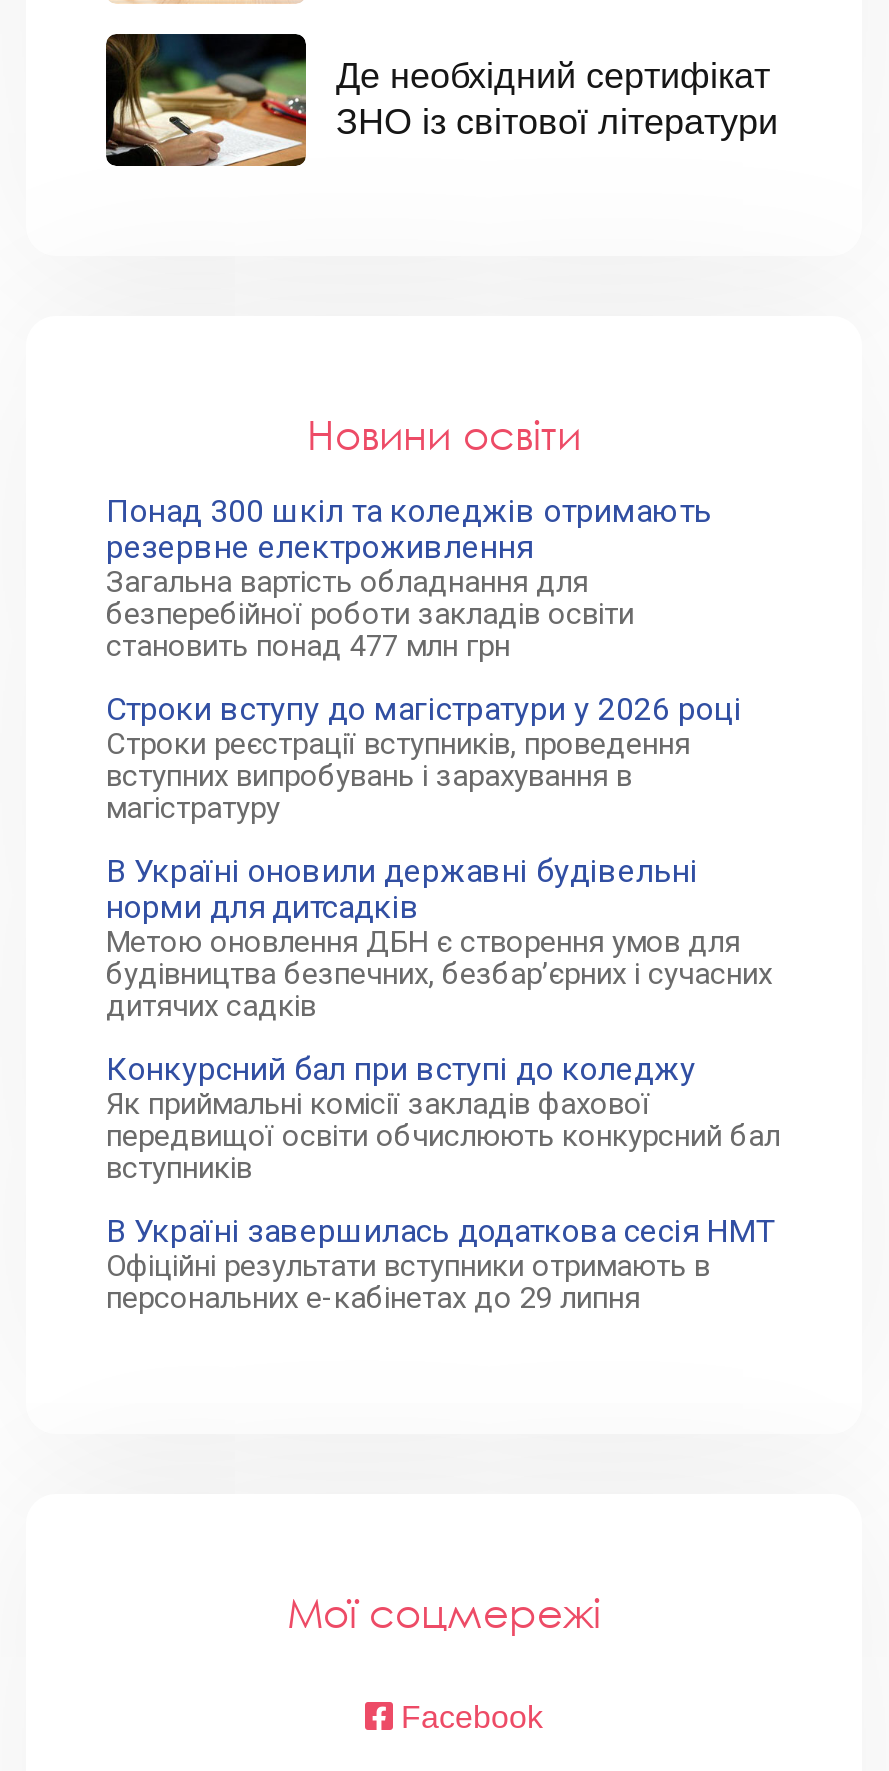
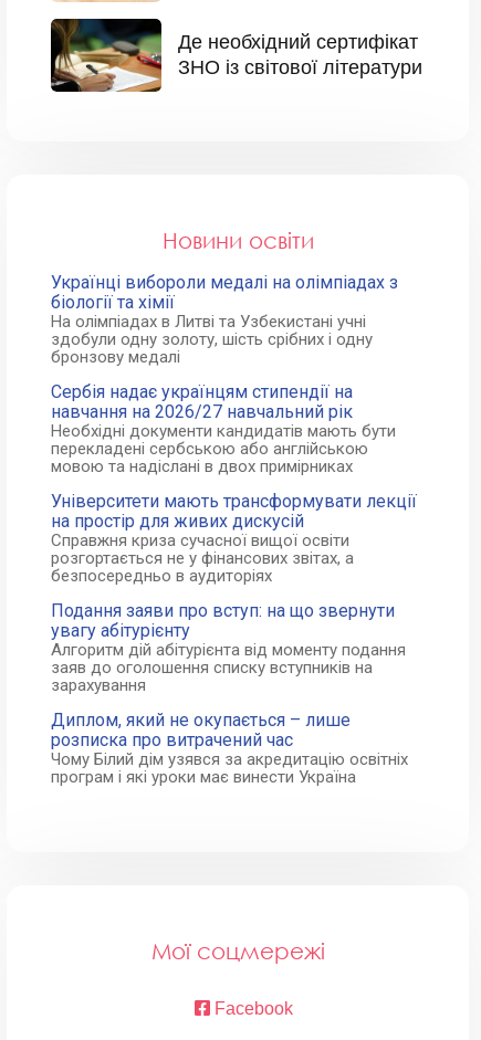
- Понад 300 шкіл та коледжів отримають
- резервне електроживлення
- Загальна вартість обладнання для
- безперебійної роботи закладів освіти
- становить понад 477 млн грн
+ Українці вибороли медалі на олімпіадах з
+ біології та хімії
+ На олімпіадах в Литві та Узбекистані учні
+ здобули одну золоту, шість срібних і одну
+ бронзову медалі

- Строки вступу до магістратури у 2026 році
- Строки реєстрації вступників, проведення
- вступних випробувань і зарахування в
- магістратуру
+ Сербія надає українцям стипендії на
+ навчання на 2026/27 навчальний рік
+ Необхідні документи кандидатів мають бути
+ перекладені сербською або англійською
+ мовою та надіслані в двох примірниках

- В Україні оновили державні будівельні
- норми для дитсадків
- Метою оновлення ДБН є створення умов для
- будівництва безпечних, безбарʼєрних і сучасних
- дитячих садків
+ Університети мають трансформувати лекції
+ на простір для живих дискусій
+ Справжня криза сучасної вищої освіти
+ розгортається не у фінансових звітах, а
+ безпосередньо в аудиторіях

- Конкурсний бал при вступі до коледжу
- Як приймальні комісії закладів фахової
- передвищої освіти обчислюють конкурсний бал
- вступників
+ Подання заяви про вступ: на що звернути
+ увагу абітурієнту
+ Алгоритм дій абітурієнта від моменту подання
+ заяв до оголошення списку вступників на
+ зарахування

- В Україні завершилась додаткова сесія НМТ
- Офіційні результати вступники отримають в
- персональних е-кабінетах до 29 липня
+ Диплом, який не окупається – лише
+ розписка про витрачений час
+ Чому Білий дім узявся за акредитацію освітніх
+ програм і які уроки має винести Україна
